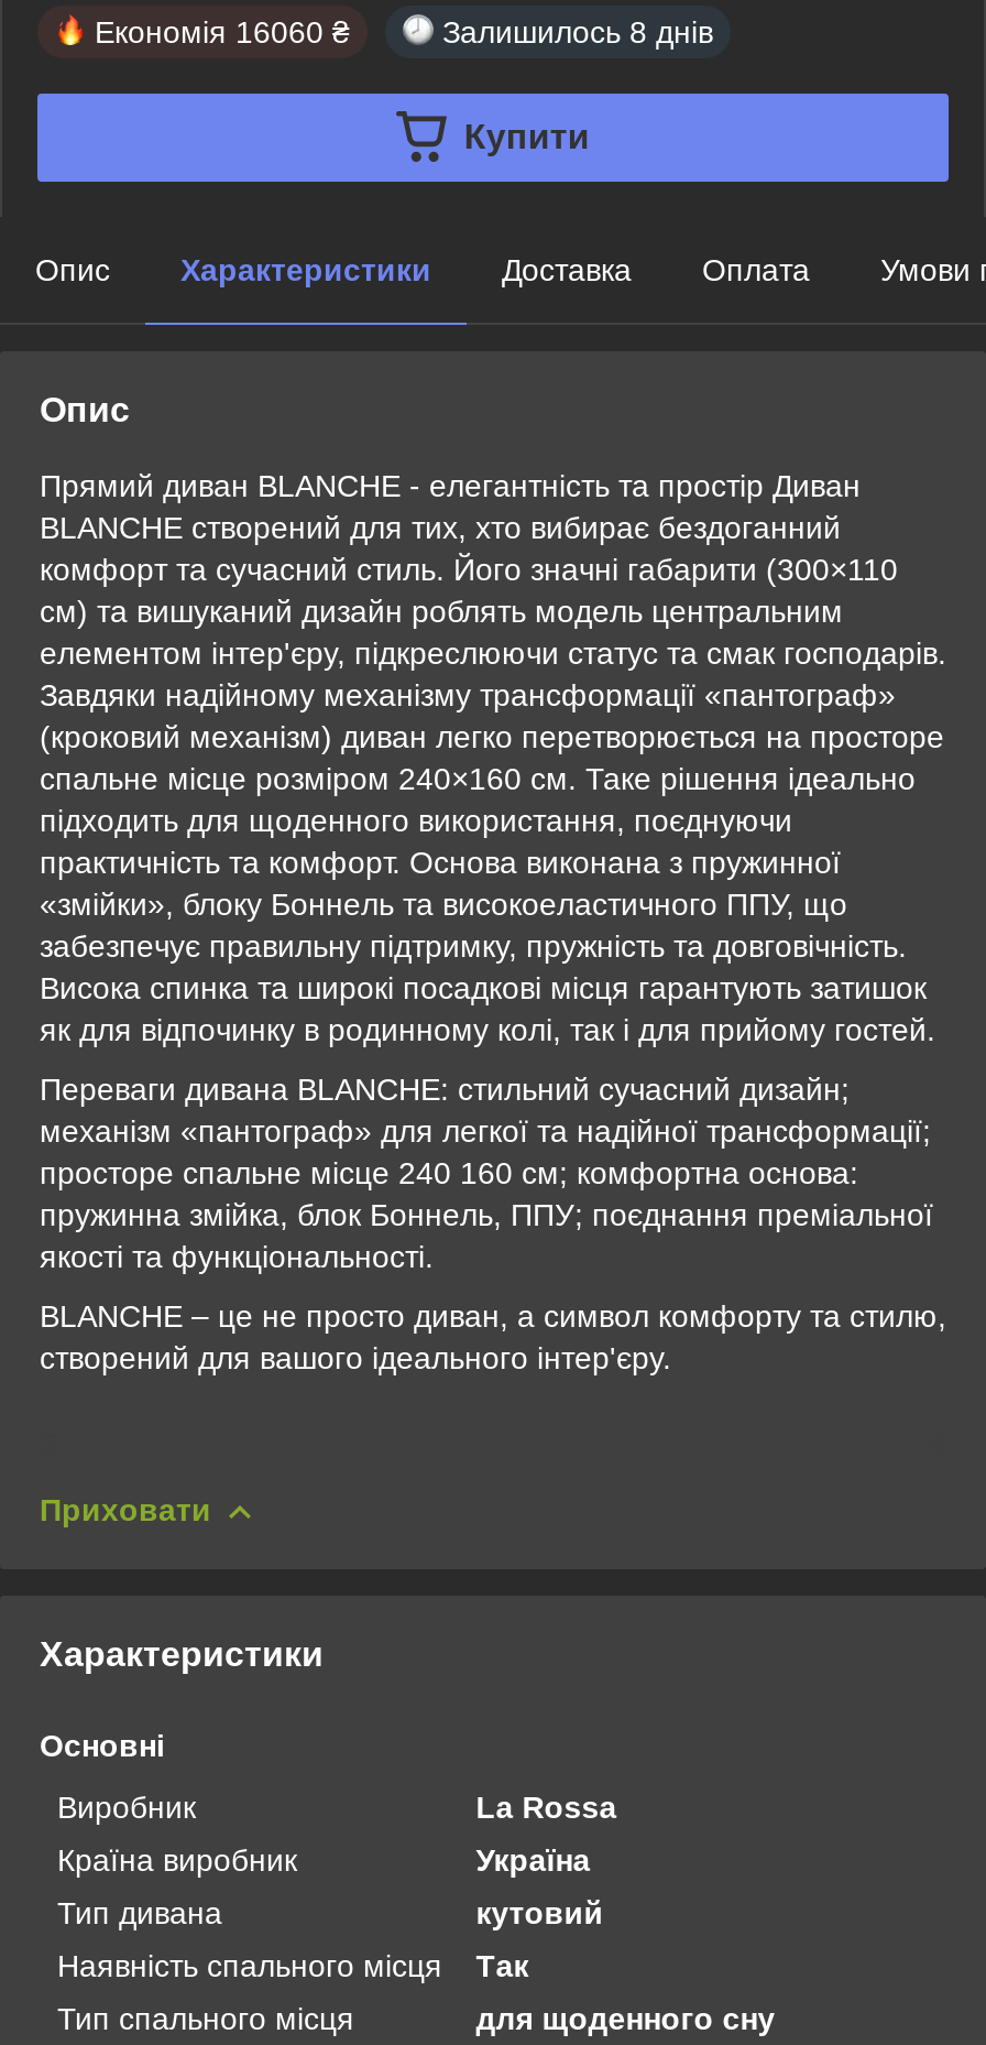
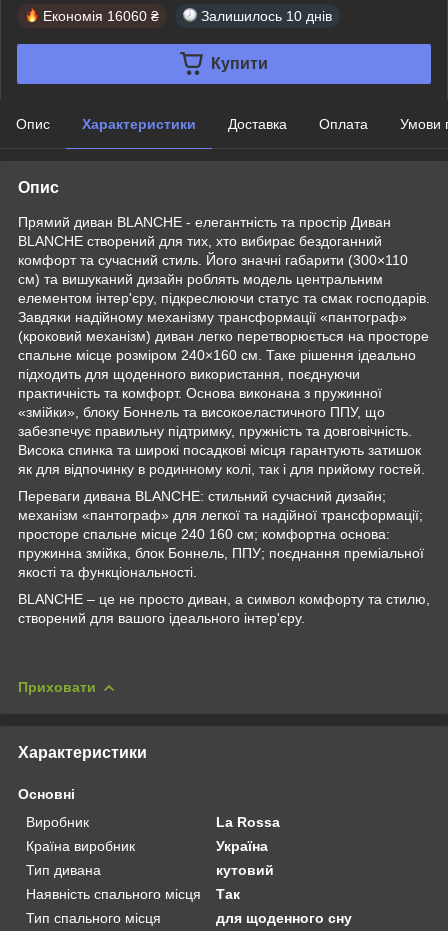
- Залишилось 8 днів
+ Залишилось 10 днів
